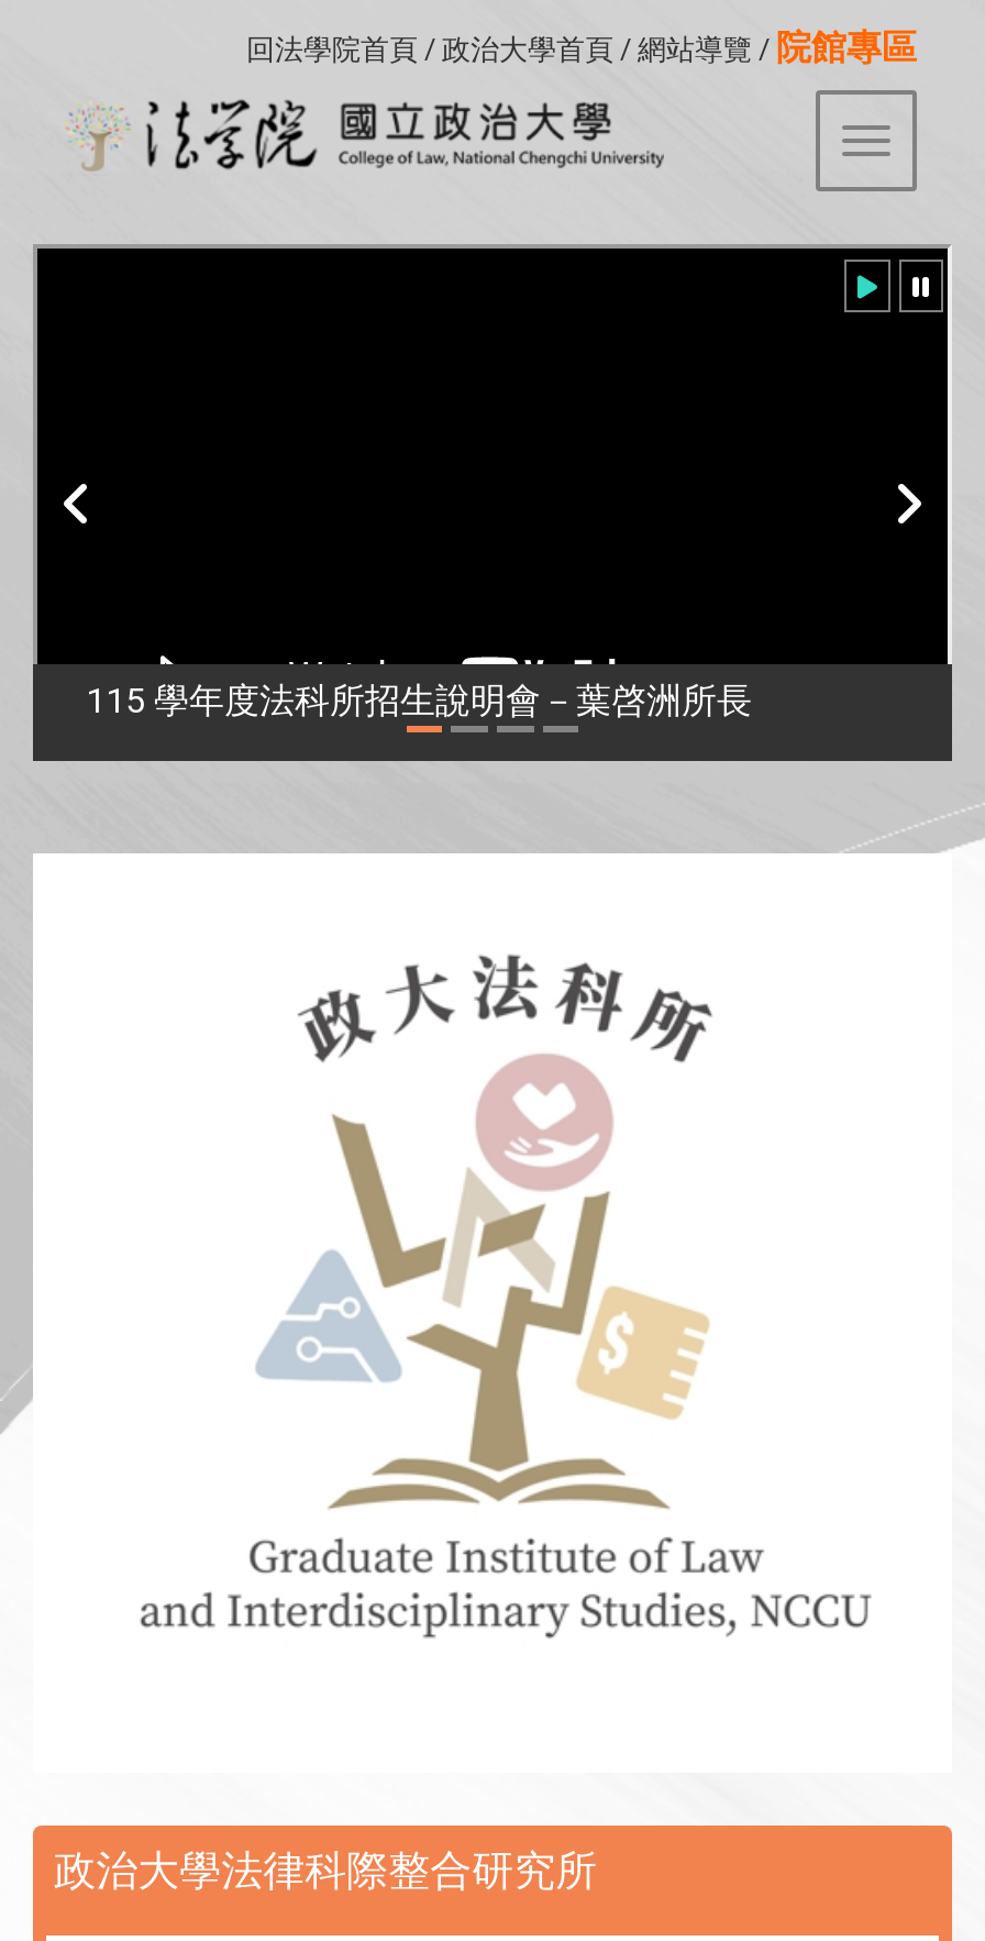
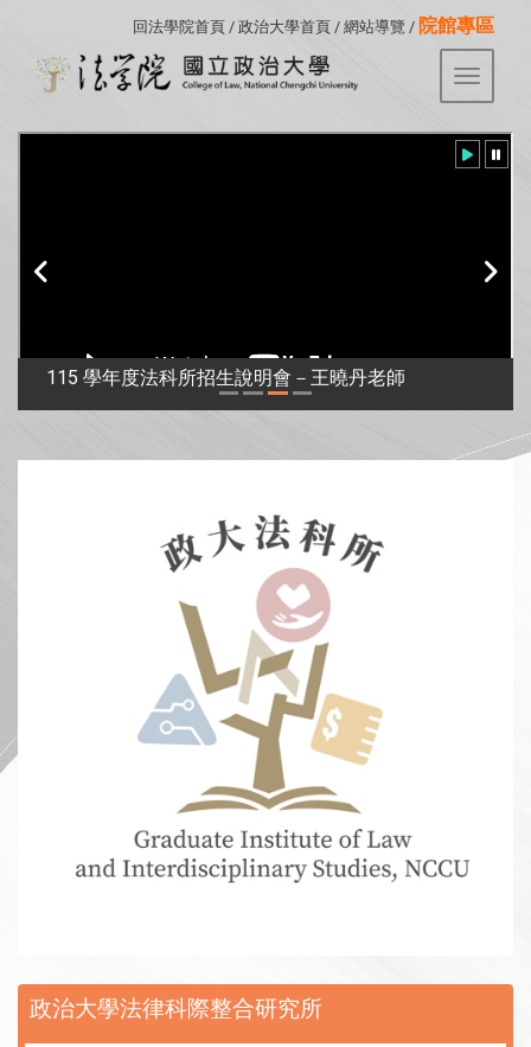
- 115 學年度法科所招生說明會－葉啓洲所長
+ 115 學年度法科所招生說明會－王曉丹老師
